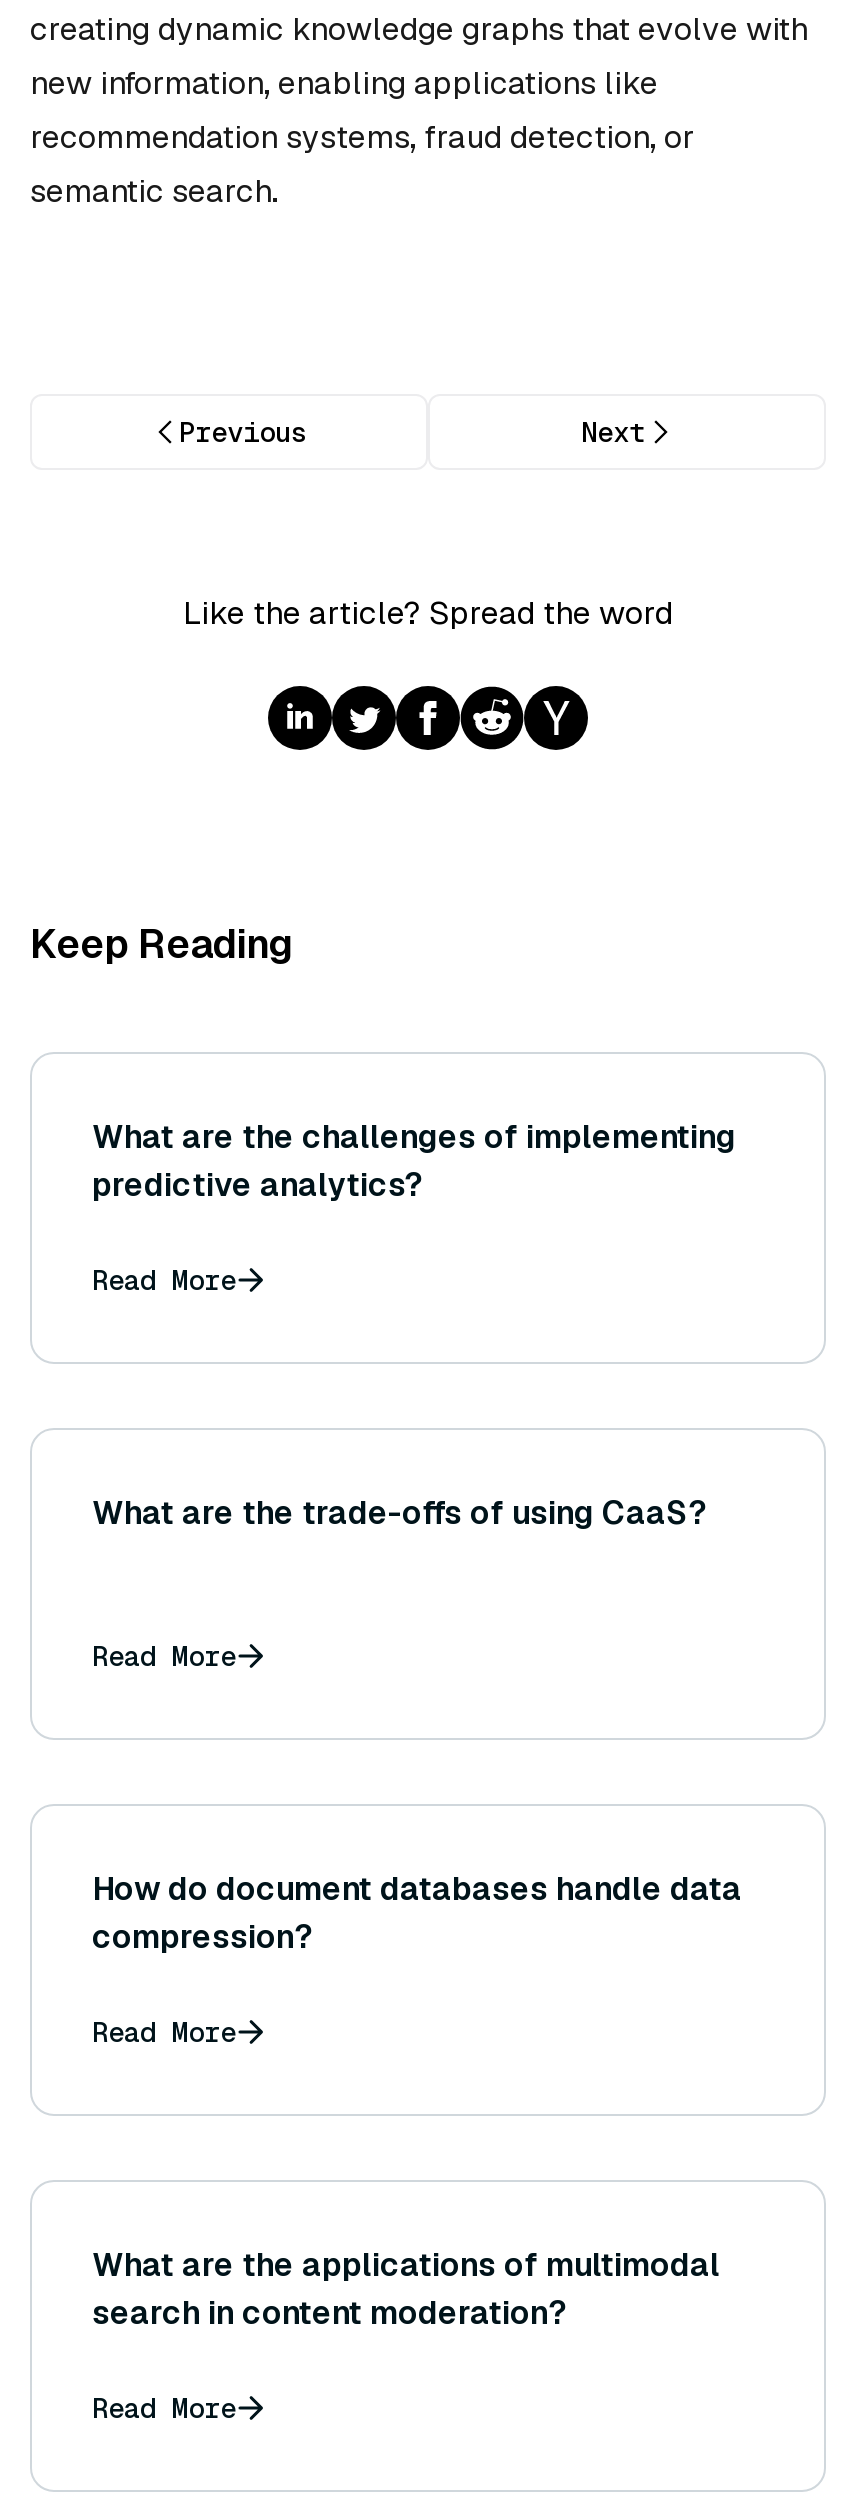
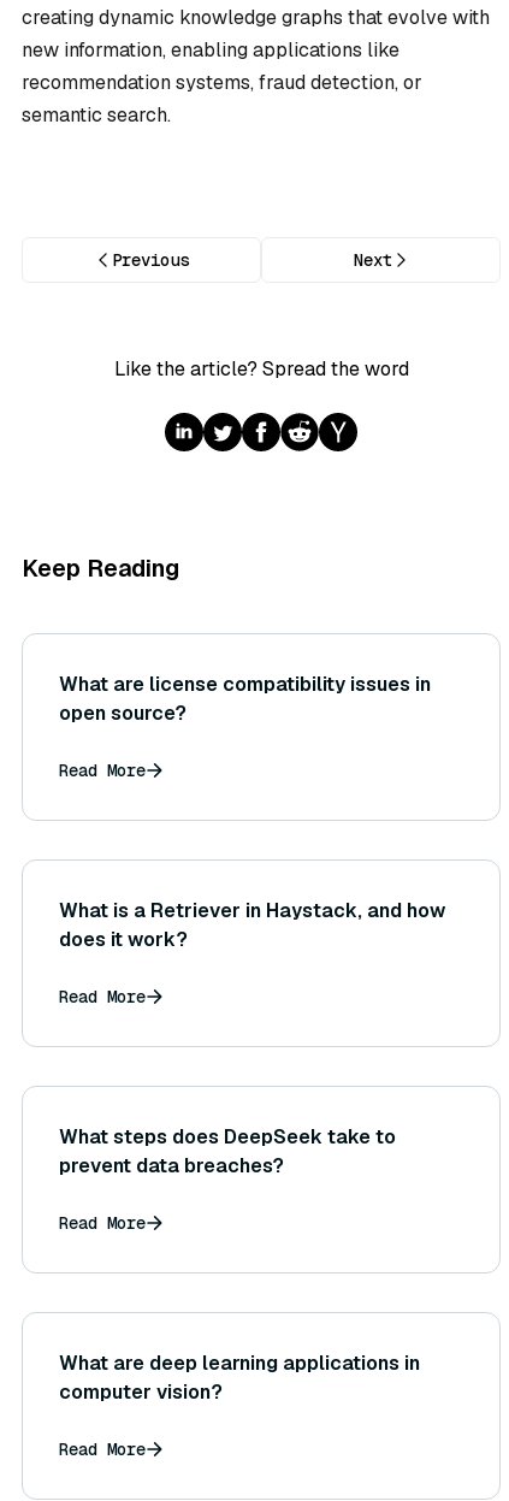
- What are the challenges of implementing
- predictive analytics?
+ What are license compatibility issues in
+ open source?

- What are the trade-offs of using CaaS?
+ What is a Retriever in Haystack, and how
+ does it work?

- How do document databases handle data
- compression?
+ What steps does DeepSeek take to
+ prevent data breaches?

- What are the applications of multimodal
- search in content moderation?
+ What are deep learning applications in
+ computer vision?
